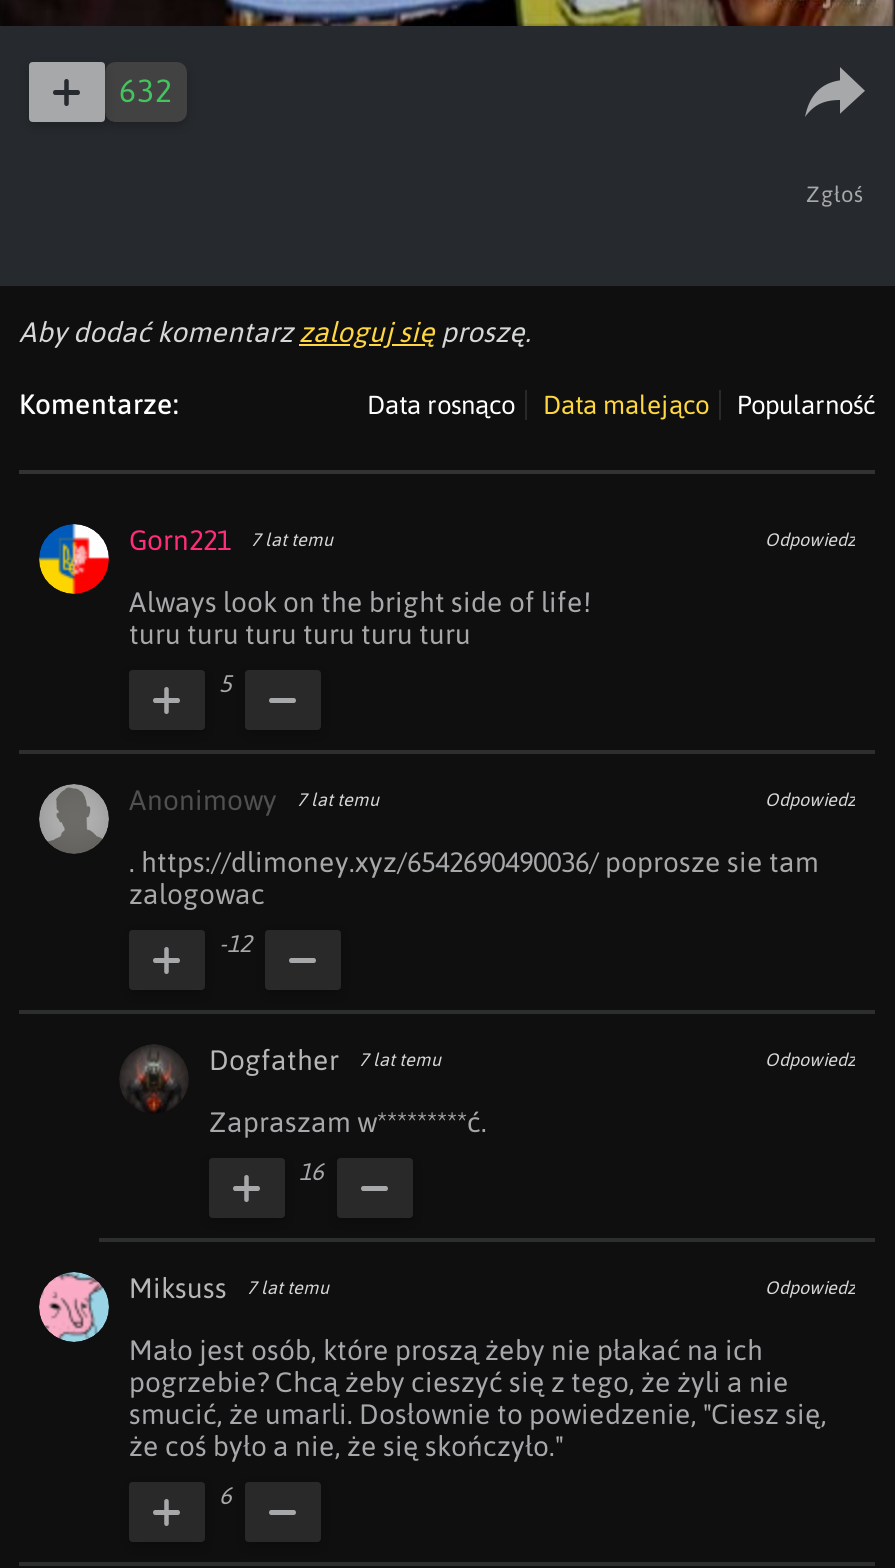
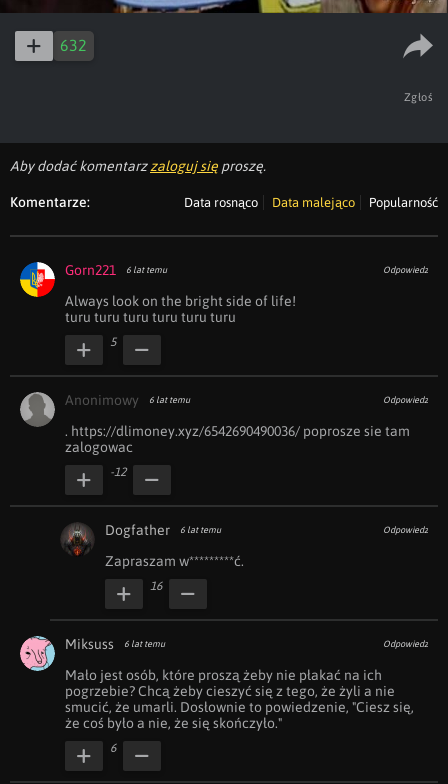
- Gorn221 7 lat temu
+ Gorn221 6 lat temu

- Anonimowy 7 lat temu
+ Anonimowy 6 lat temu

- Dogfather 7 lat temu
+ Dogfather 6 lat temu

- Miksuss 7 lat temu
+ Miksuss 6 lat temu
